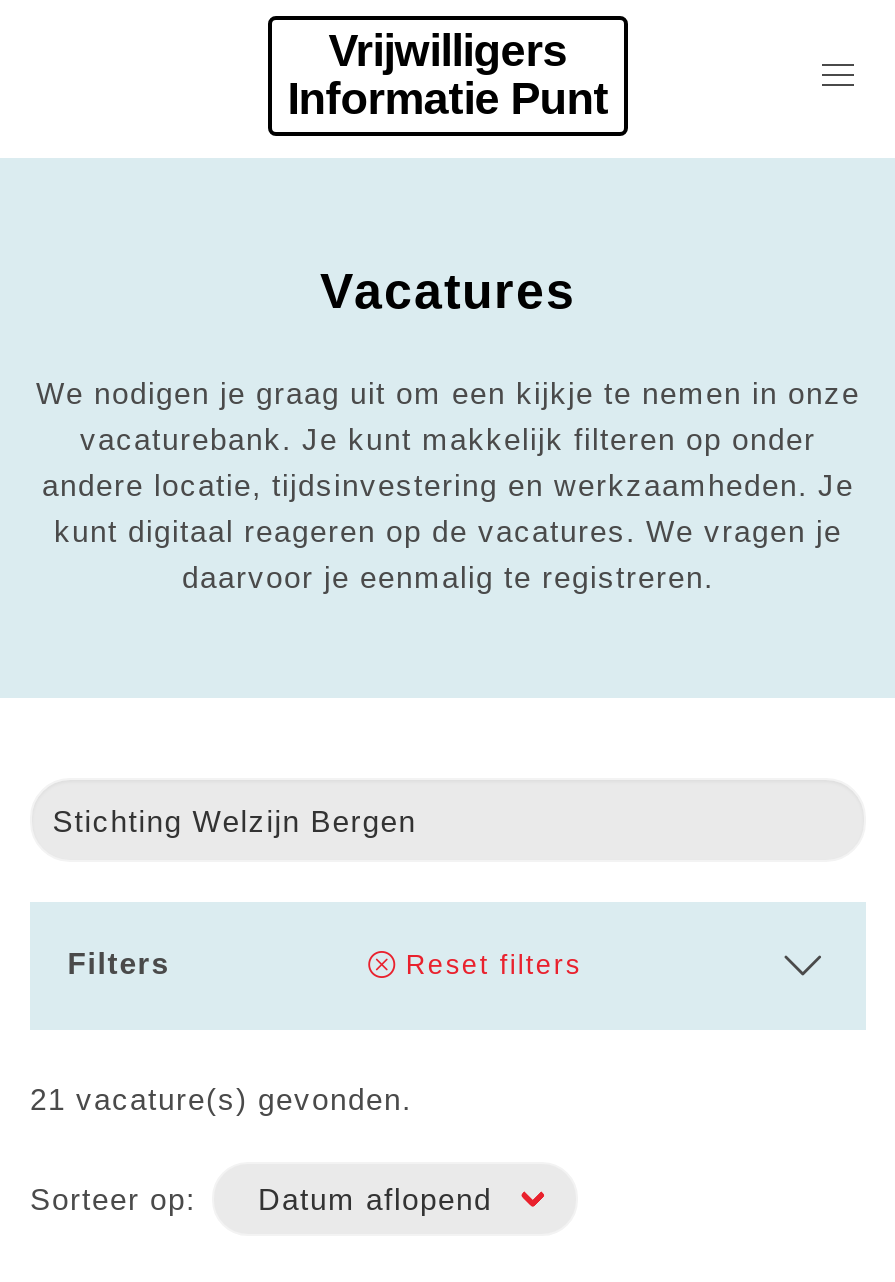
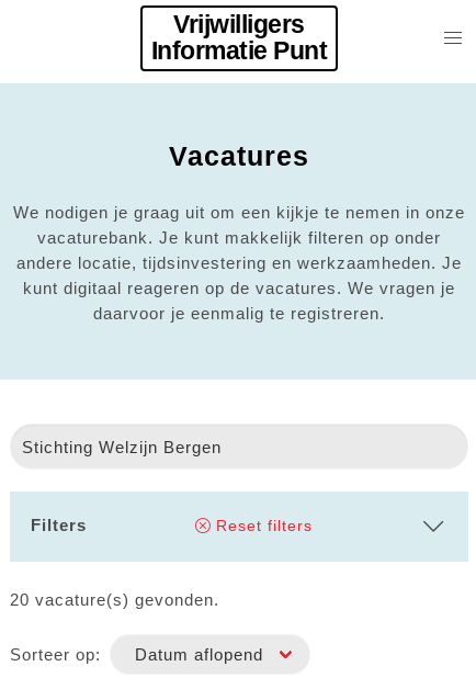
- 21 vacature(s) gevonden.
+ 20 vacature(s) gevonden.
